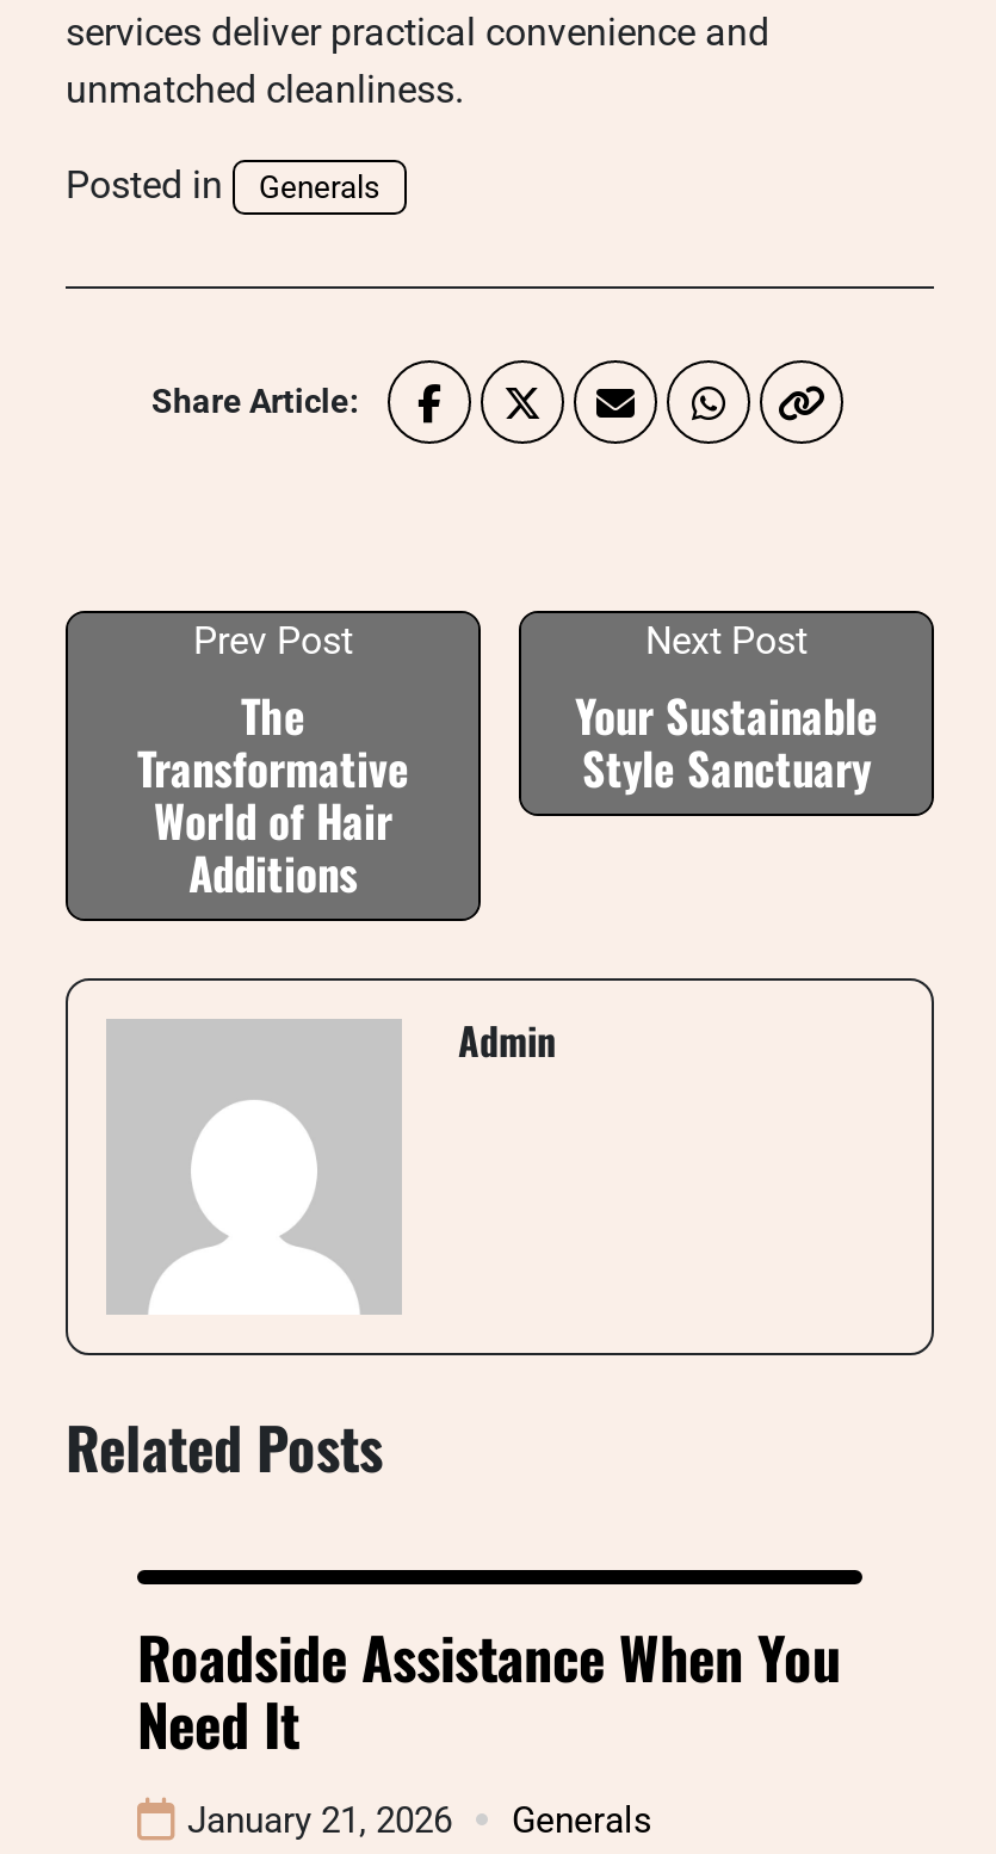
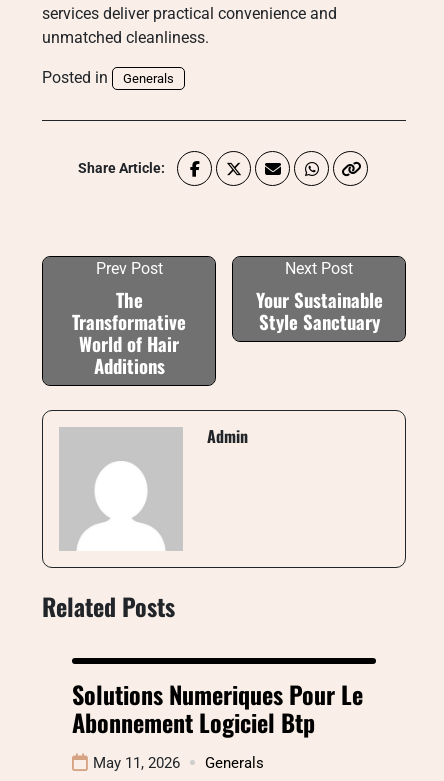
- Roadside Assistance When You
- Need It
- January 21, 2026
+ Solutions Numeriques Pour Le
+ Abonnement Logiciel Btp
+ May 11, 2026
